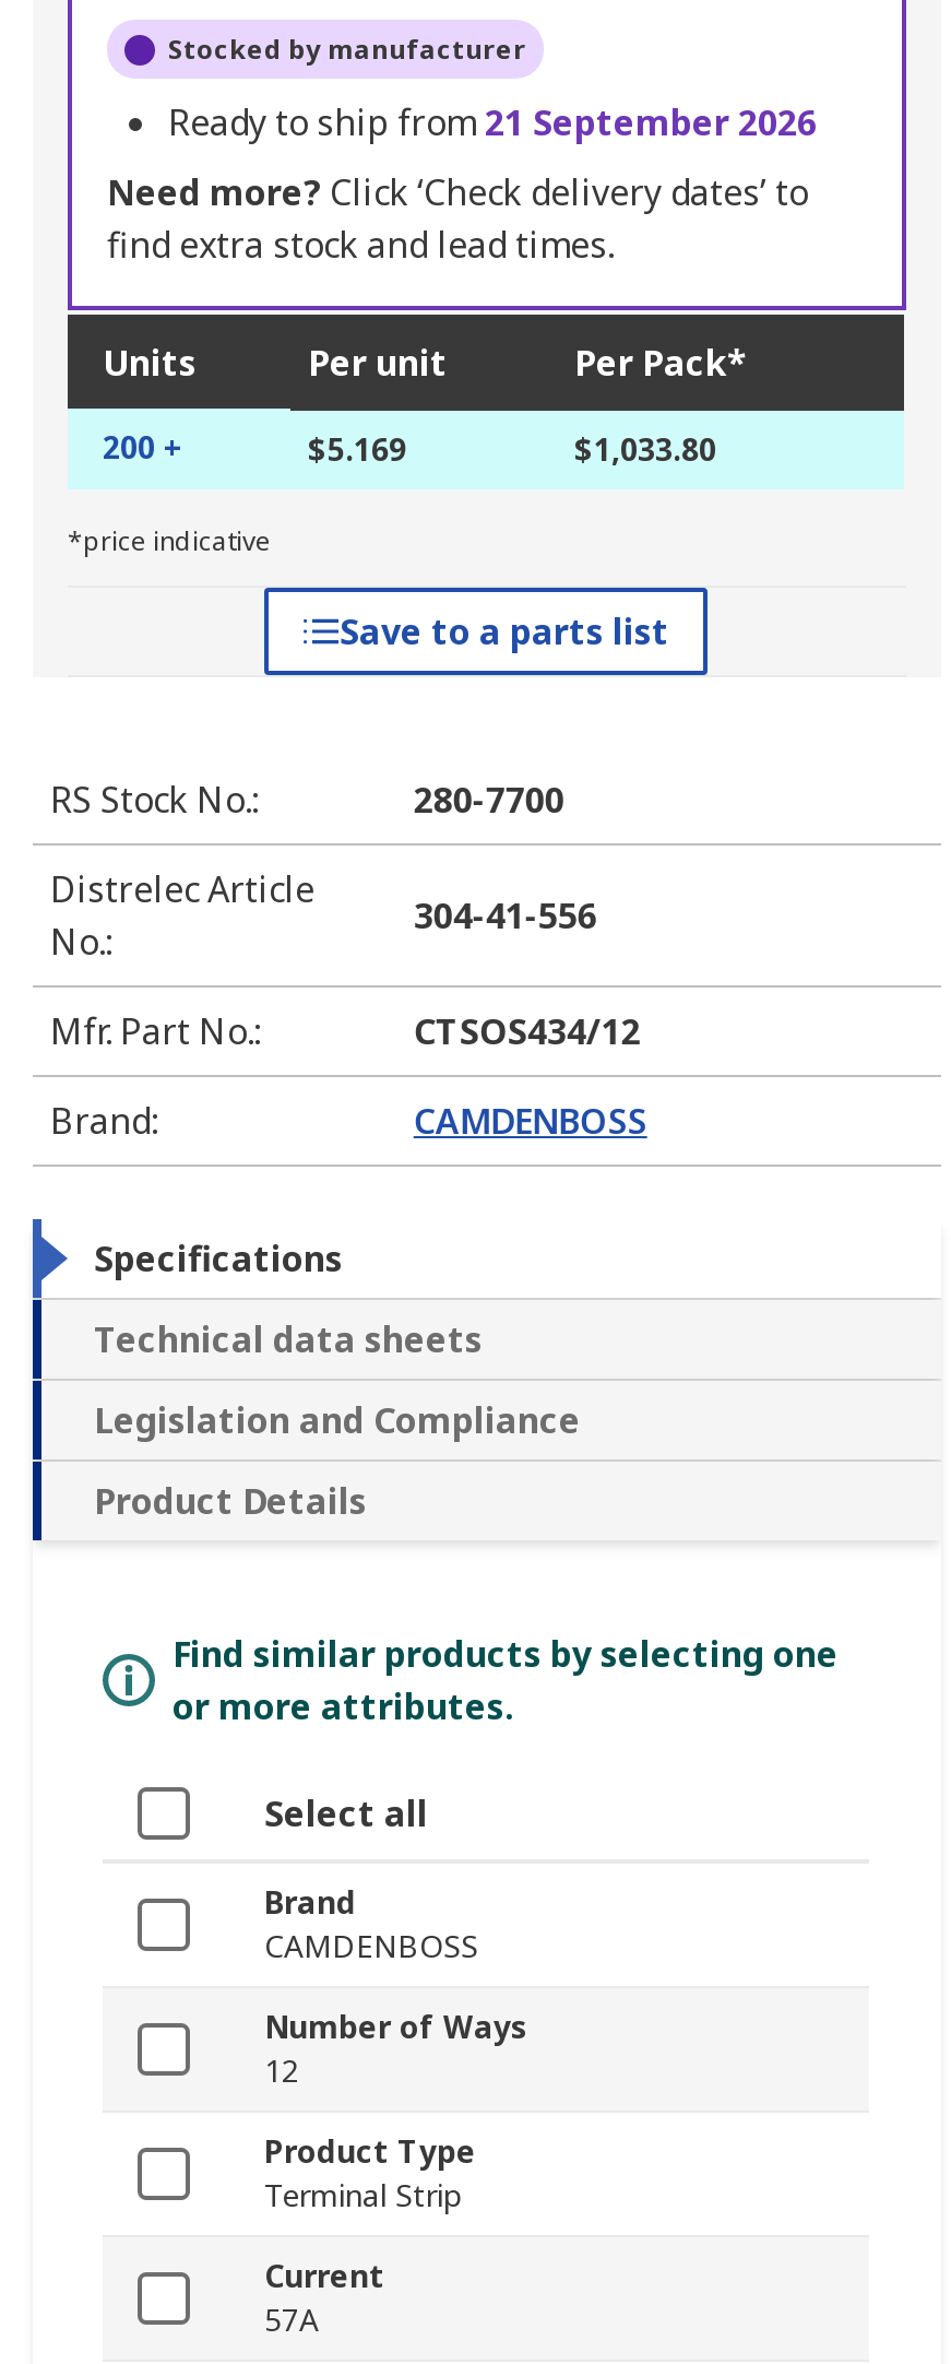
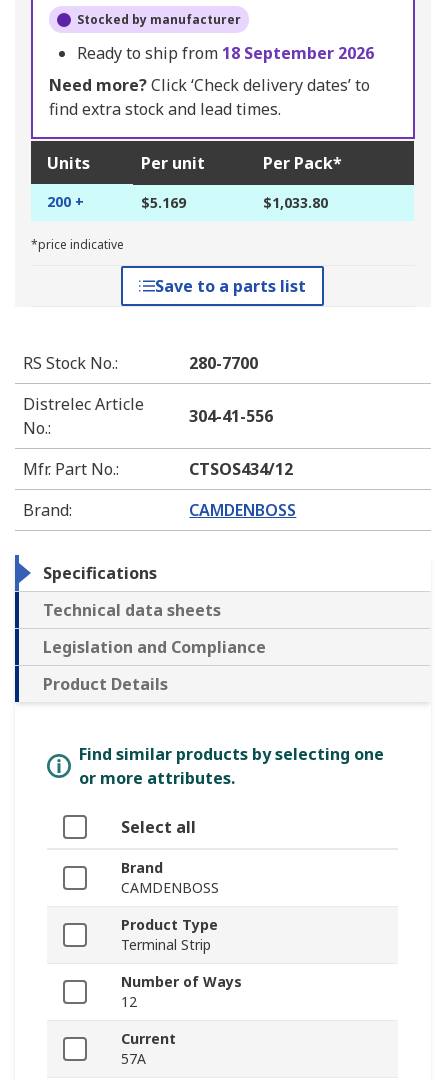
- Ready to ship from 21 September 2026
+ Ready to ship from 18 September 2026

moved down: Number of Ways | 12

moved up: Product Type | Terminal Strip
